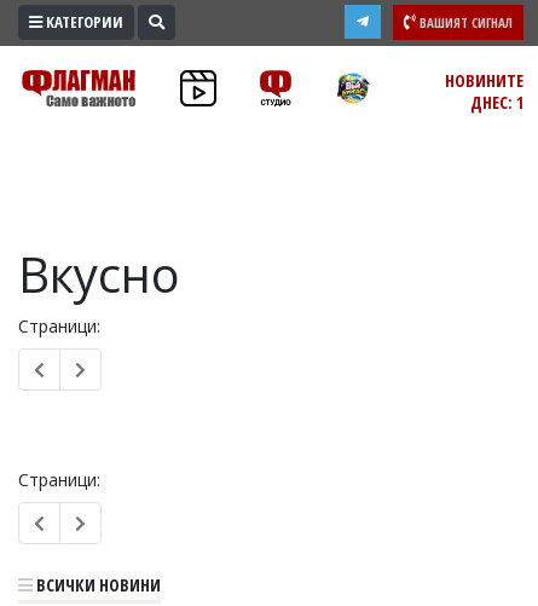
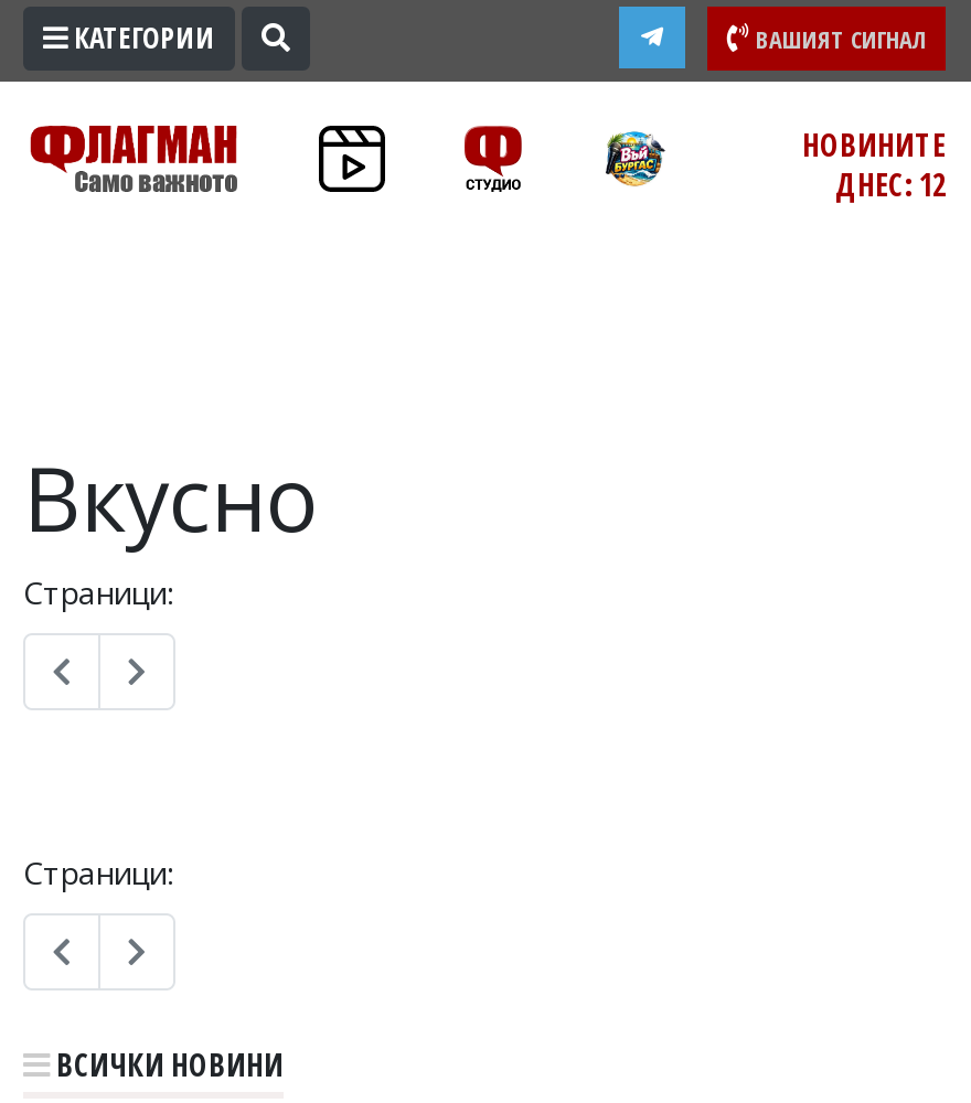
- ДНЕС: 1
+ ДНЕС: 12
